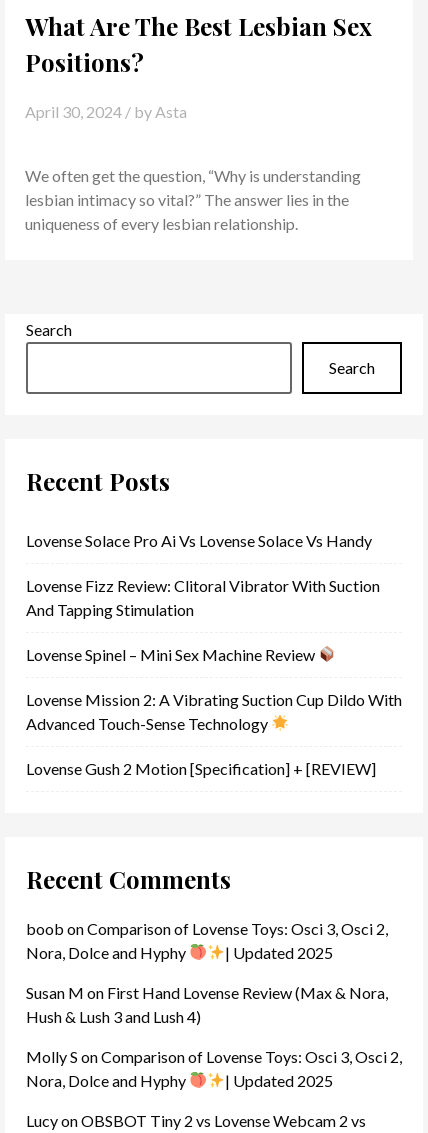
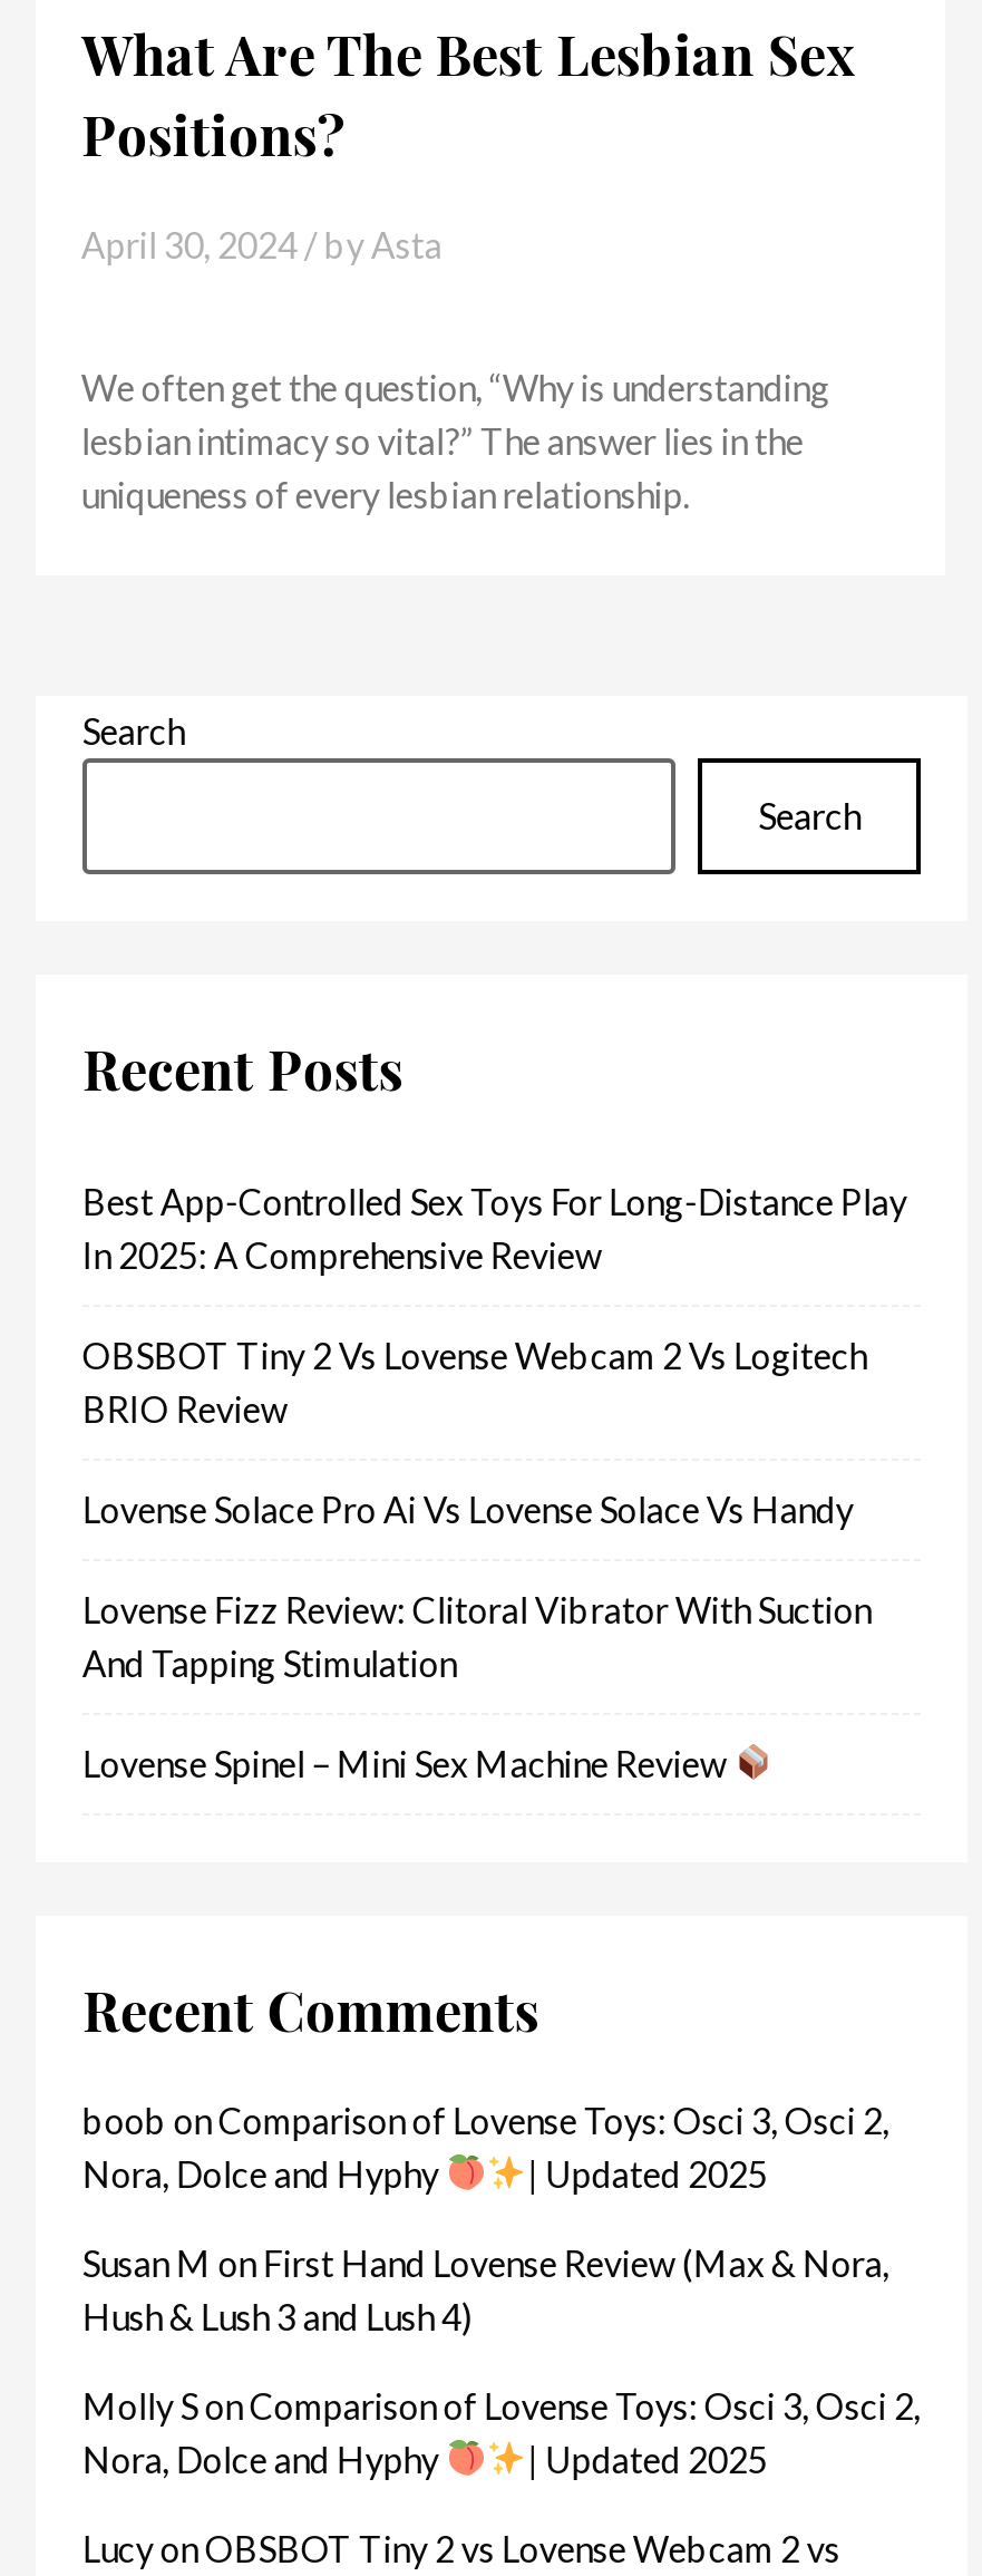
+ Best App-Controlled Sex Toys For Long-Distance Play
+ In 2025: A Comprehensive Review
+ OBSBOT Tiny 2 Vs Lovense Webcam 2 Vs Logitech
+ BRIO Review

moved down: Lovense Solace Pro Ai Vs Lovense Solace Vs Handy | Lovense Fizz Review: Clitoral Vibrator With Suction | And Tapping Stimulation | Lovense Spinel – Mini Sex Machine Review

- Lovense Mission 2: A Vibrating Suction Cup Dildo With
- Advanced Touch-Sense Technology
- Lovense Gush 2 Motion [Specification] + [REVIEW]
